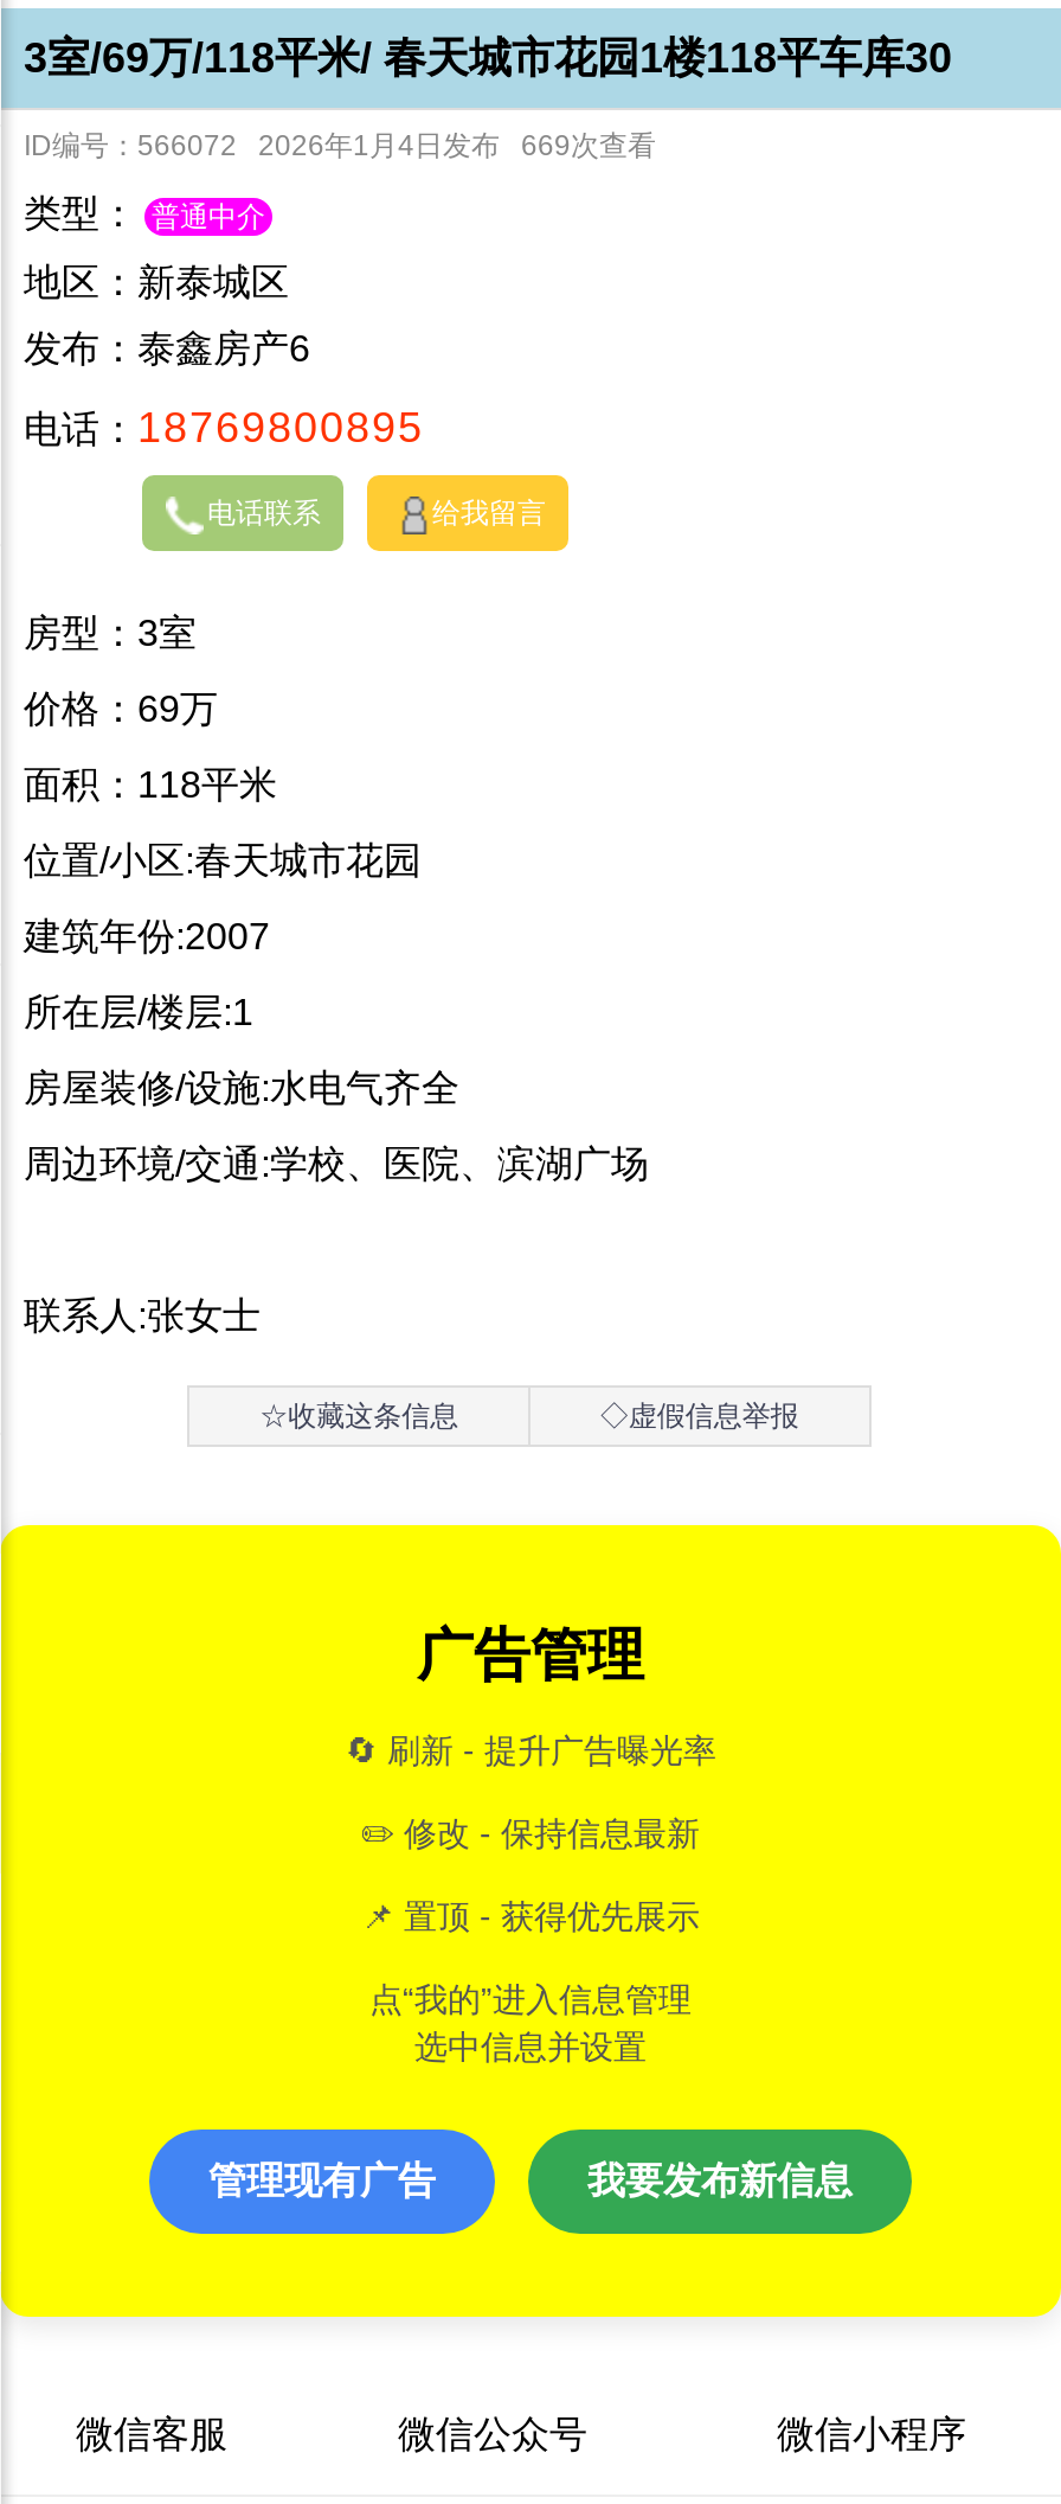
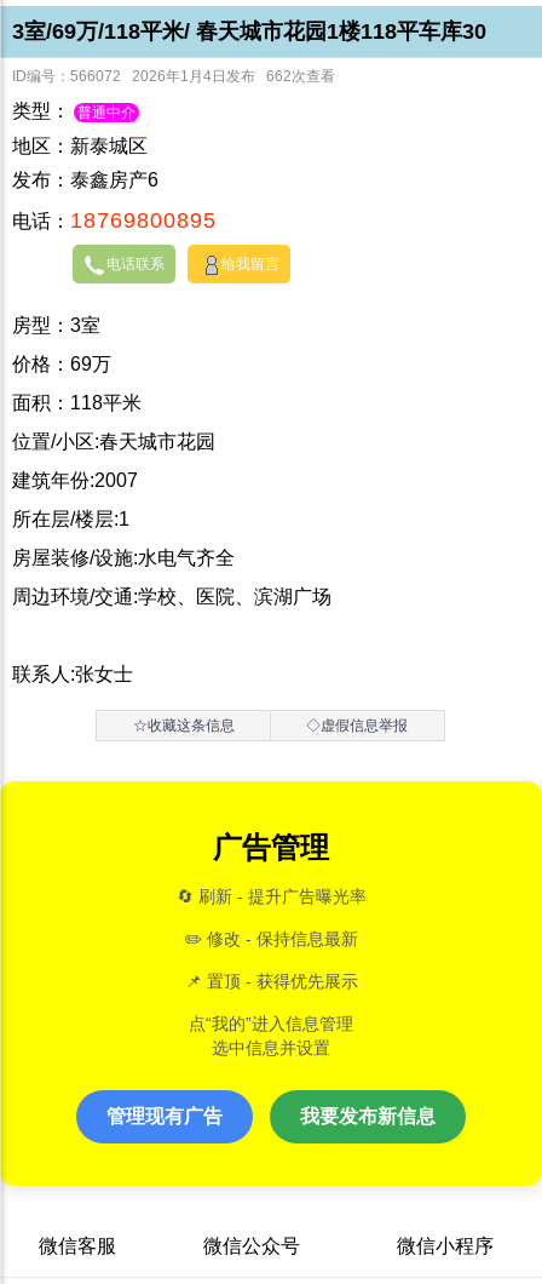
- ID编号：566072 2026年1月4日发布 669次查看
+ ID编号：566072 2026年1月4日发布 662次查看
